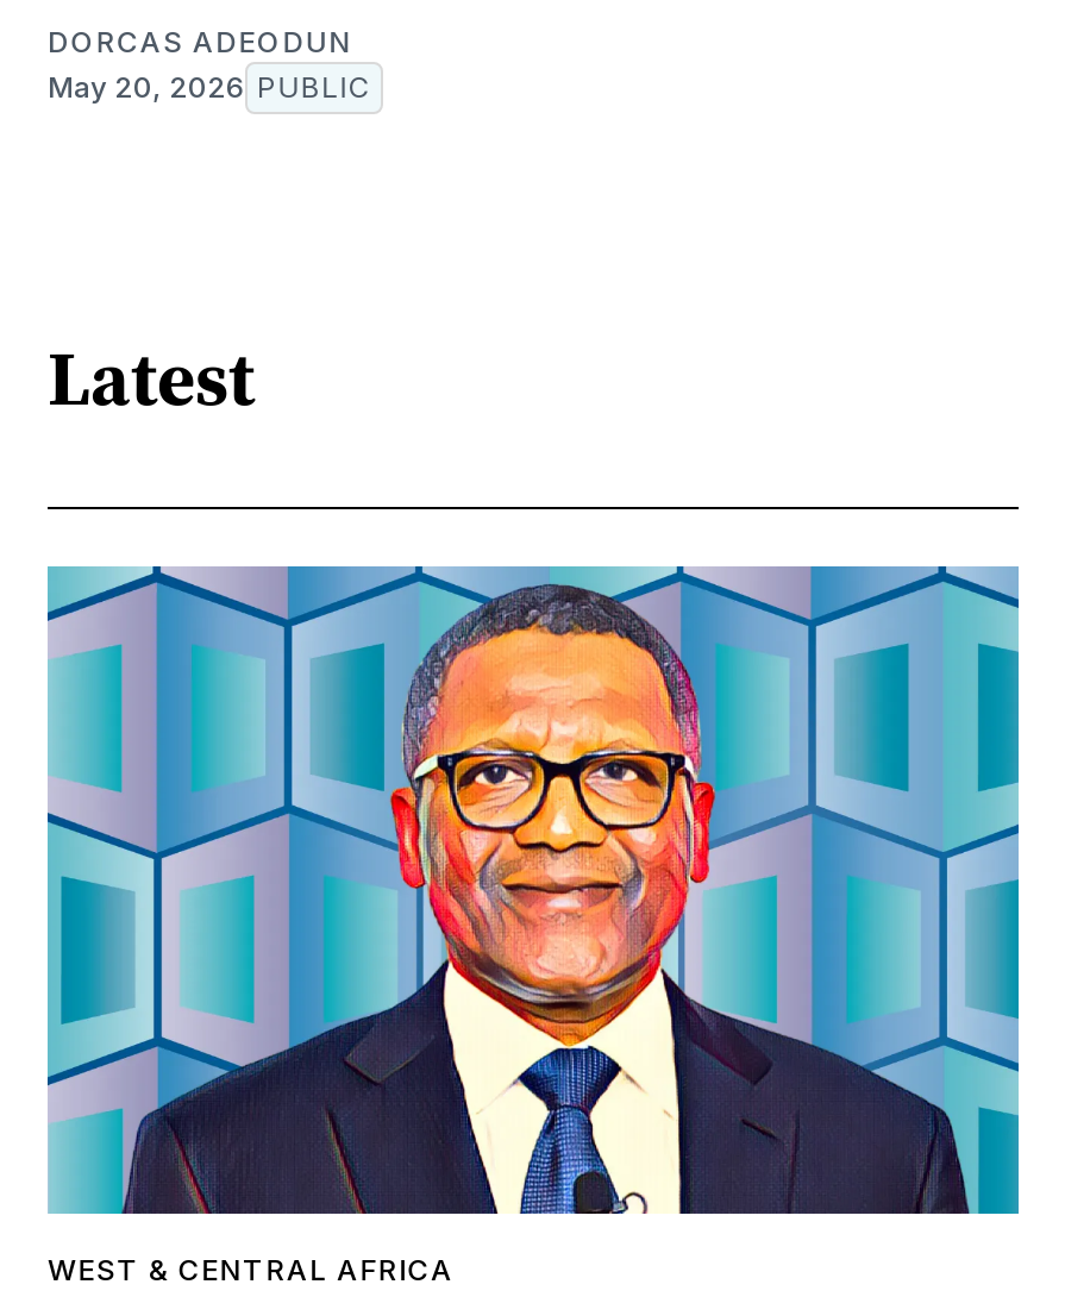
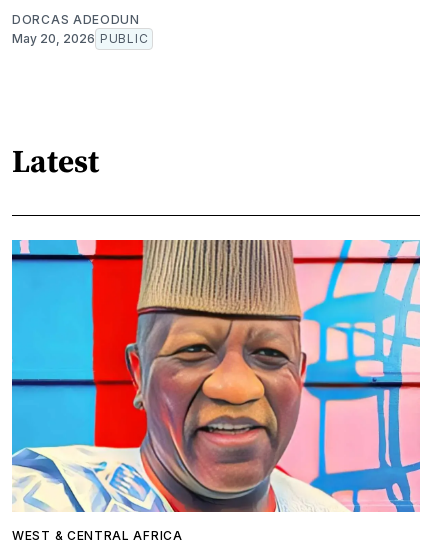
- [image]
+ [image]
